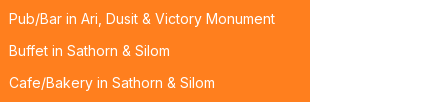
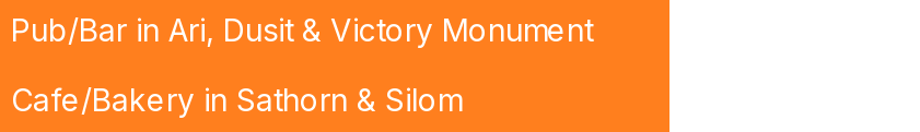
- Buffet in Sathorn & Silom
